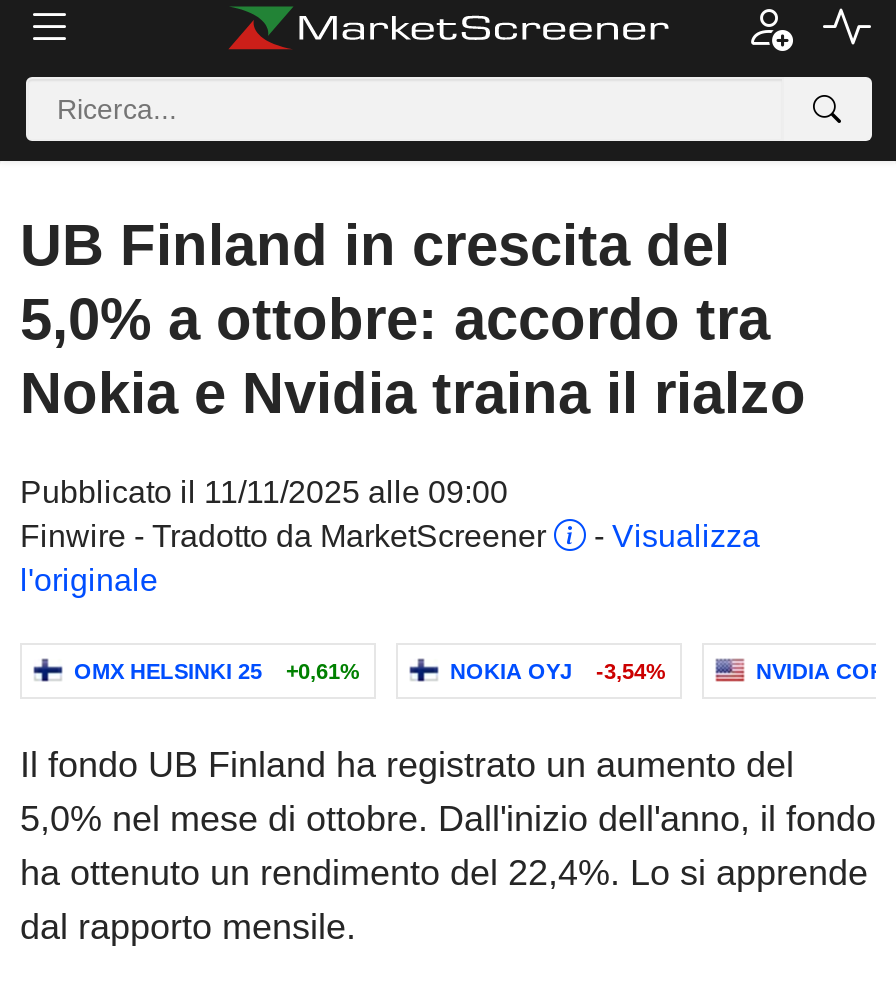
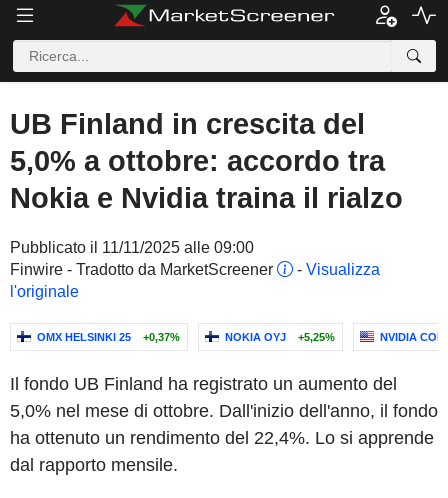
- OMX HELSINKI 25 +0,61%
+ OMX HELSINKI 25 +0,37%

- NOKIA OYJ -3,54%
+ NOKIA OYJ +5,25%
